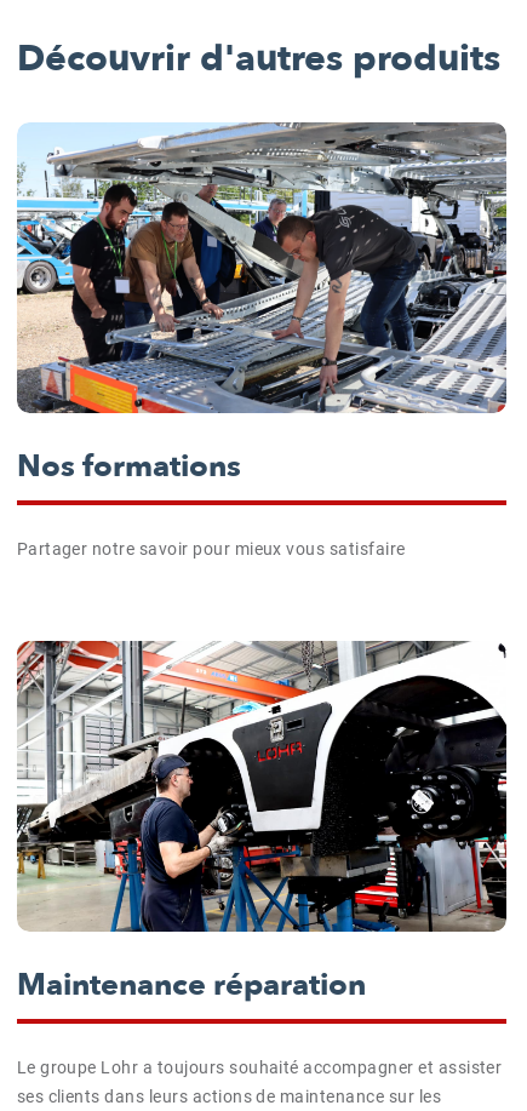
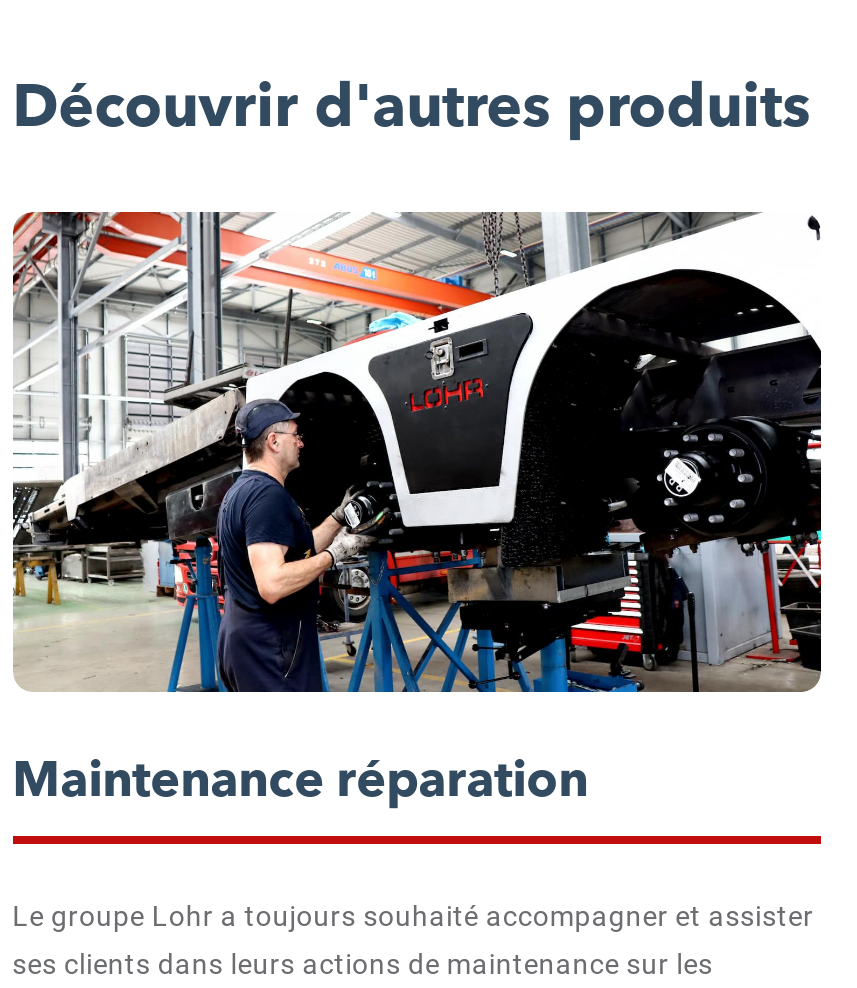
- [image]
- Nos formations
- Partager notre savoir pour mieux vous satisfaire
